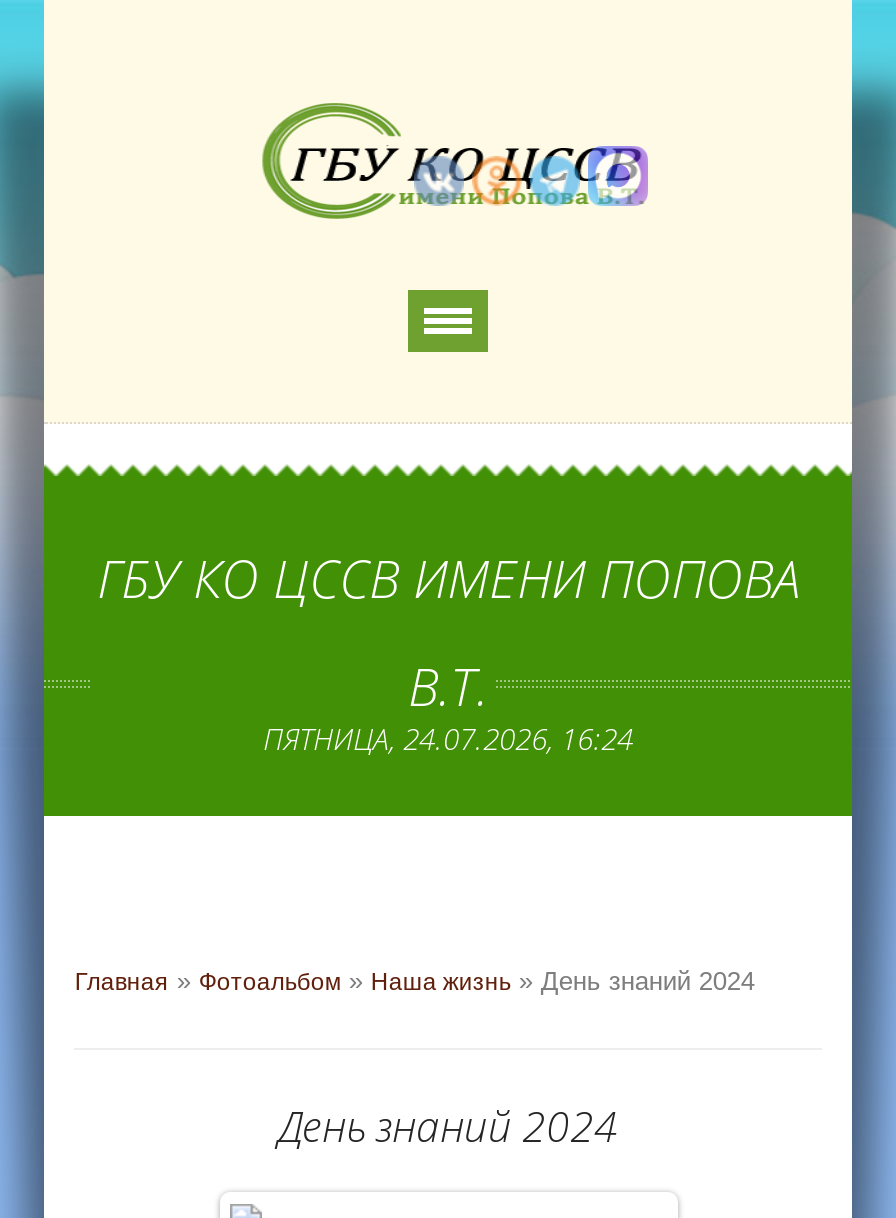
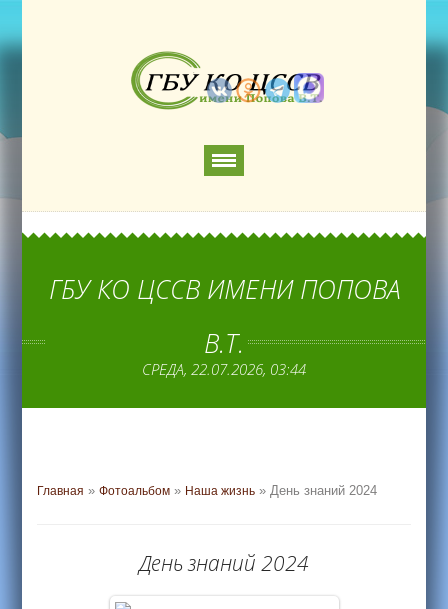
- ПЯТНИЦА, 24.07.2026, 16:24
+ СРЕДА, 22.07.2026, 03:44
